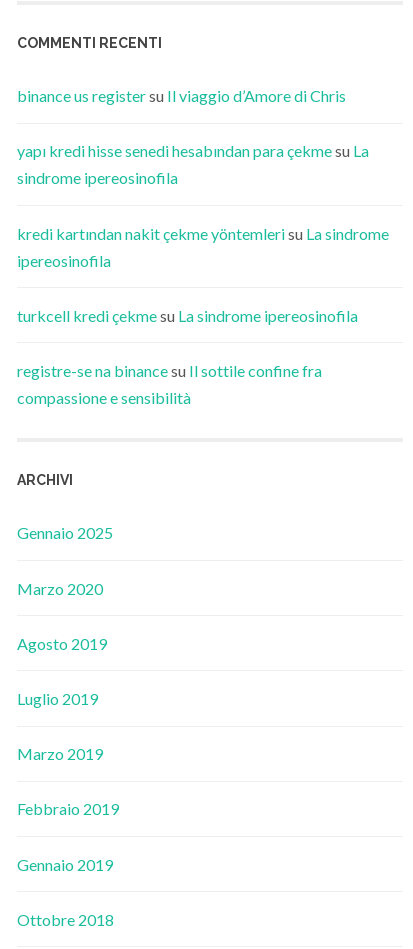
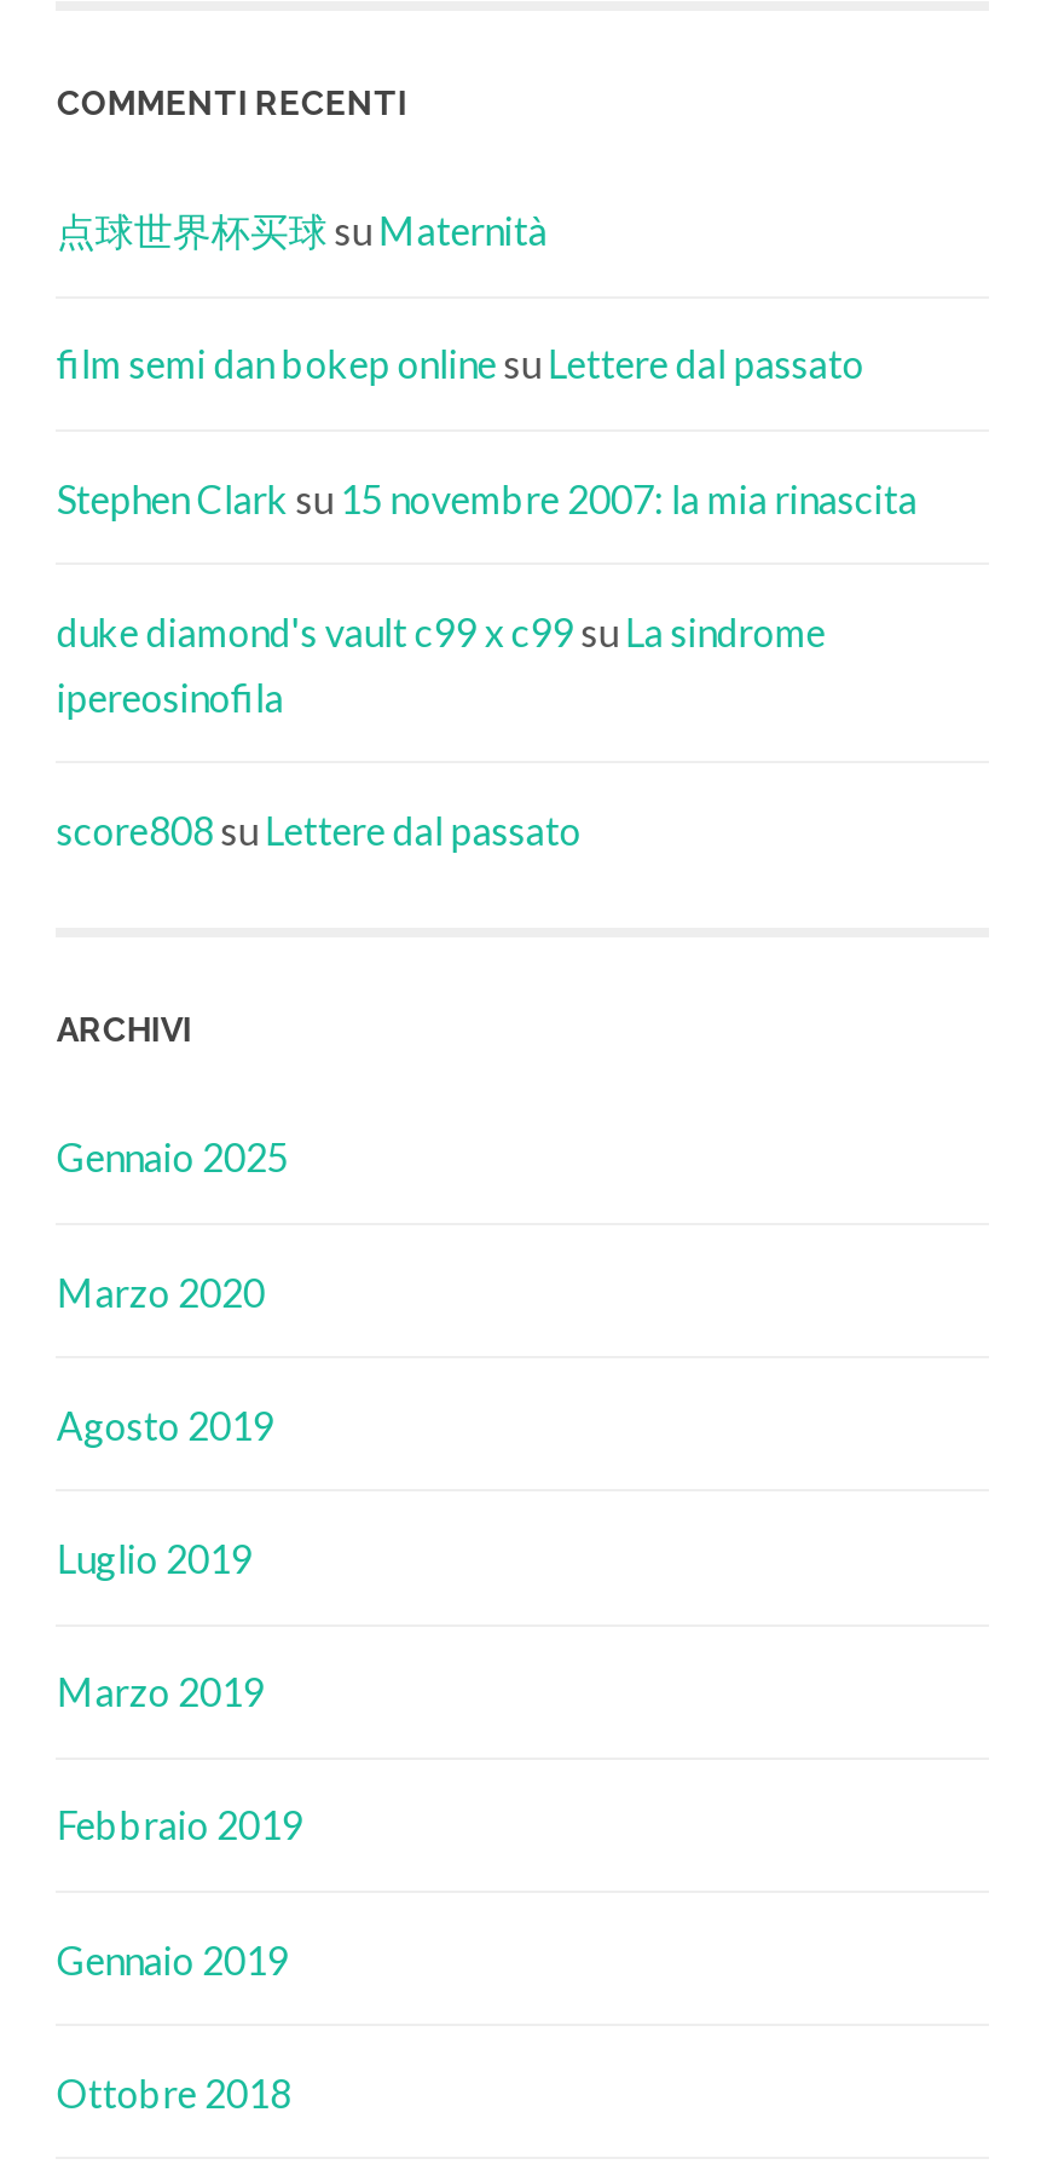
- binance us register su Il viaggio d’Amore di Chris
- yapı kredi hisse senedi hesabından para çekme su La
- sindrome ipereosinofila
- kredi kartından nakit çekme yöntemleri su La sindrome
+ 点球世界杯买球su Maternità
+ film semi dan bokep online su Lettere dal passato
+ Stephen Clark su 15 novembre 2007: la mia rinascita
+ duke diamond's vault c99 x c99 su La sindrome

moved down: ipereosinofila

- turkcell kredi çekme su La sindrome ipereosinofila
- registre-se na binance su Il sottile confine fra
- compassione e sensibilità
+ score808 su Lettere dal passato
